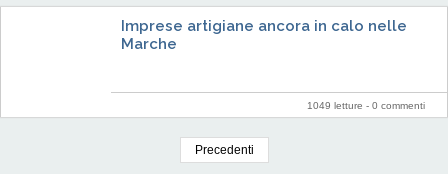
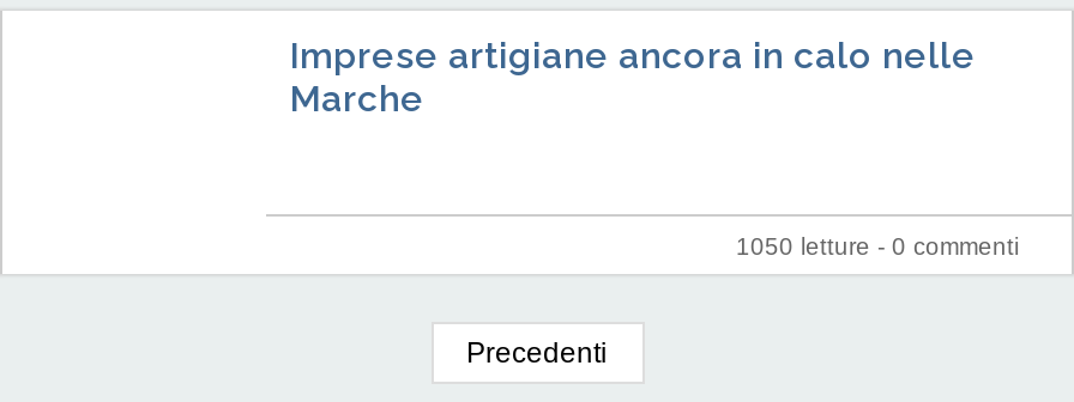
- 1049 letture - 0 commenti
+ 1050 letture - 0 commenti
